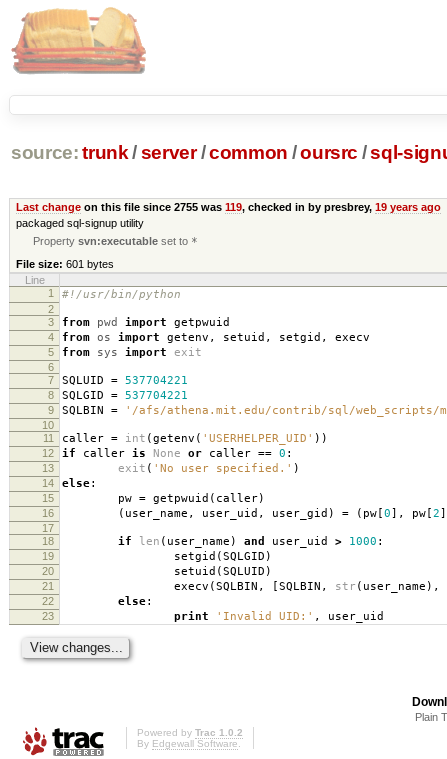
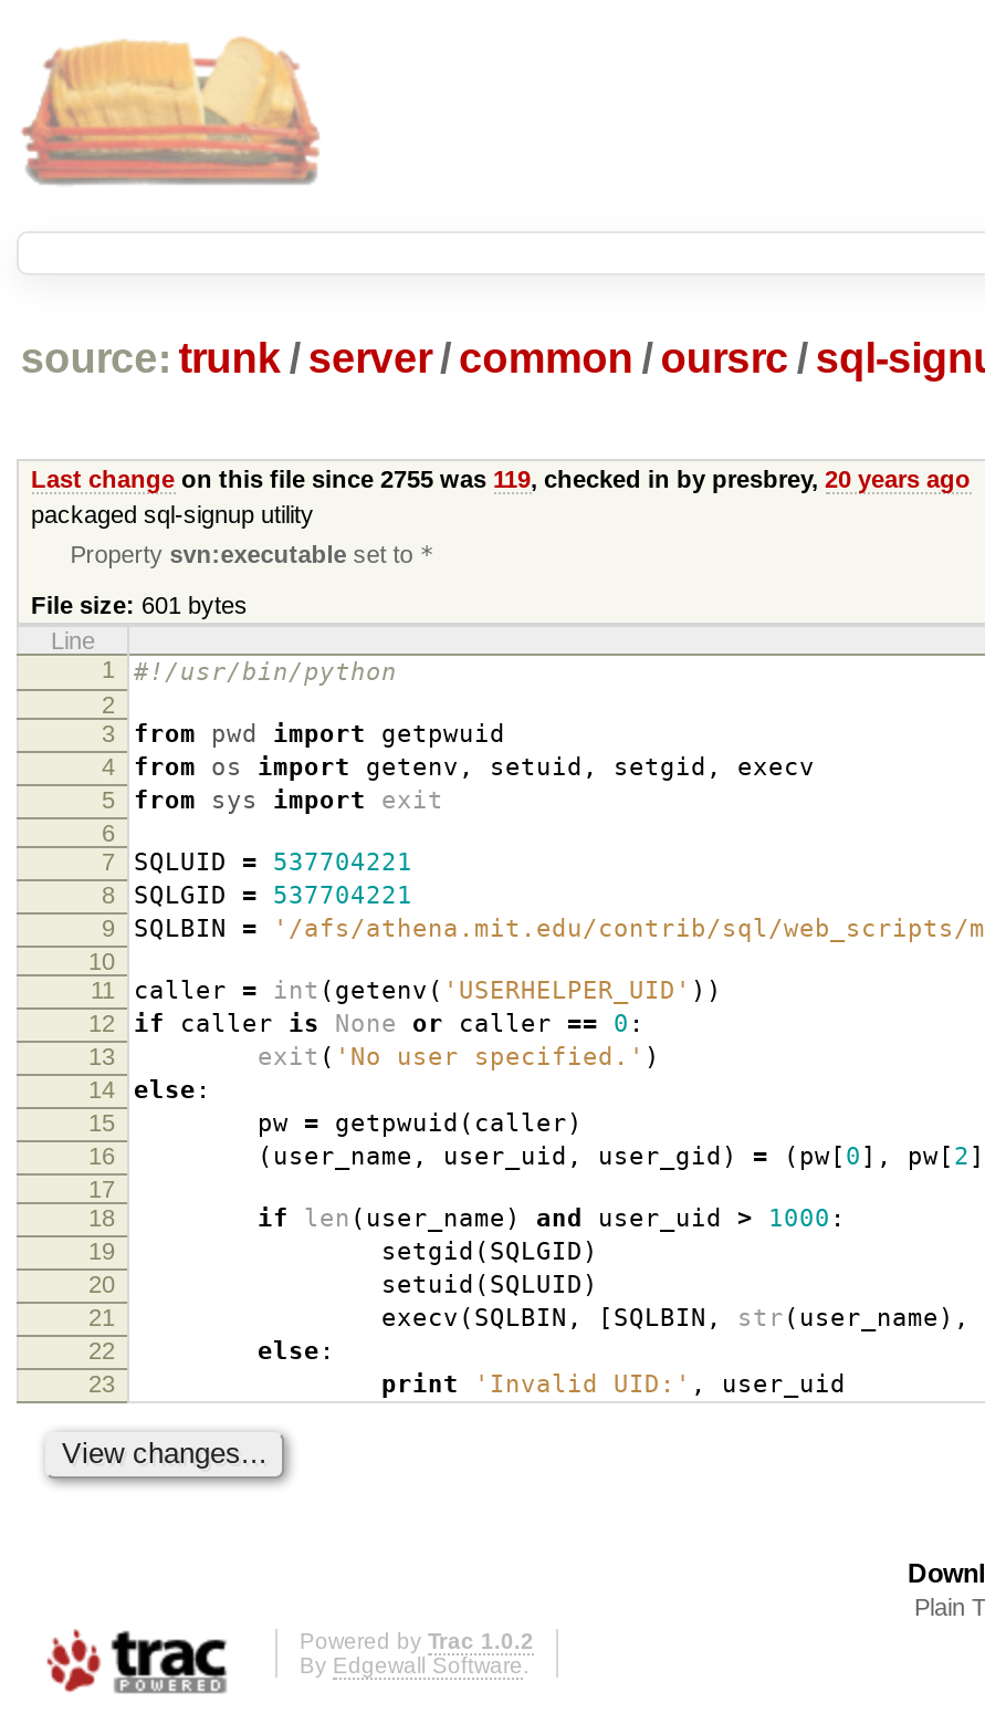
- Last change on this file since 2755 was 119, checked in by presbrey, 19 years ago
+ Last change on this file since 2755 was 119, checked in by presbrey, 20 years ago
